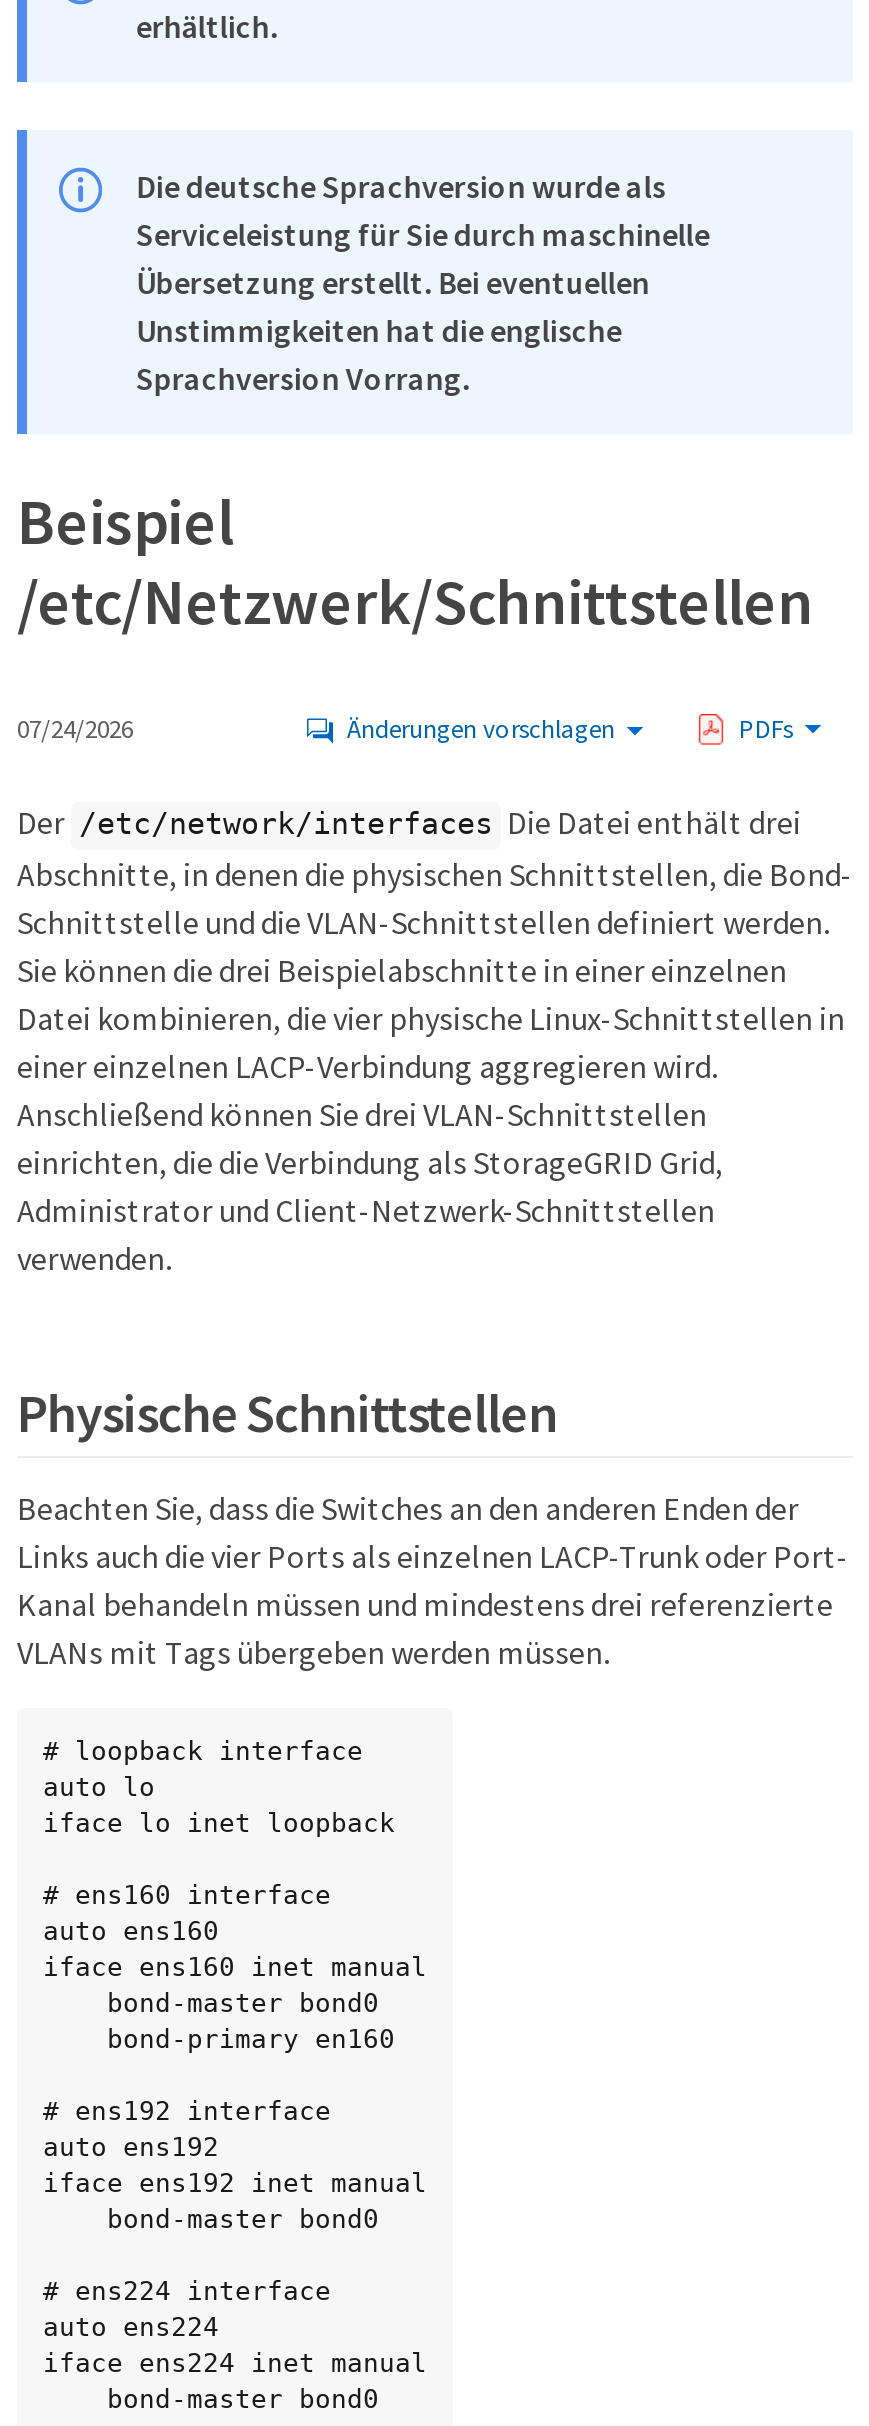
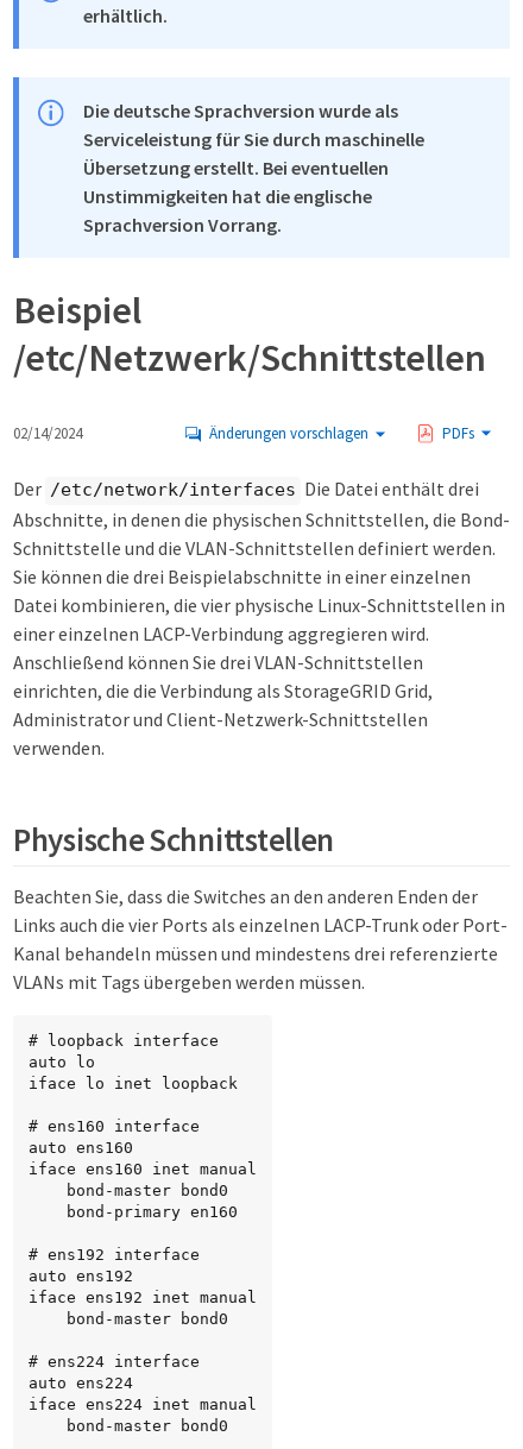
- 07/24/2026
+ 02/14/2024
